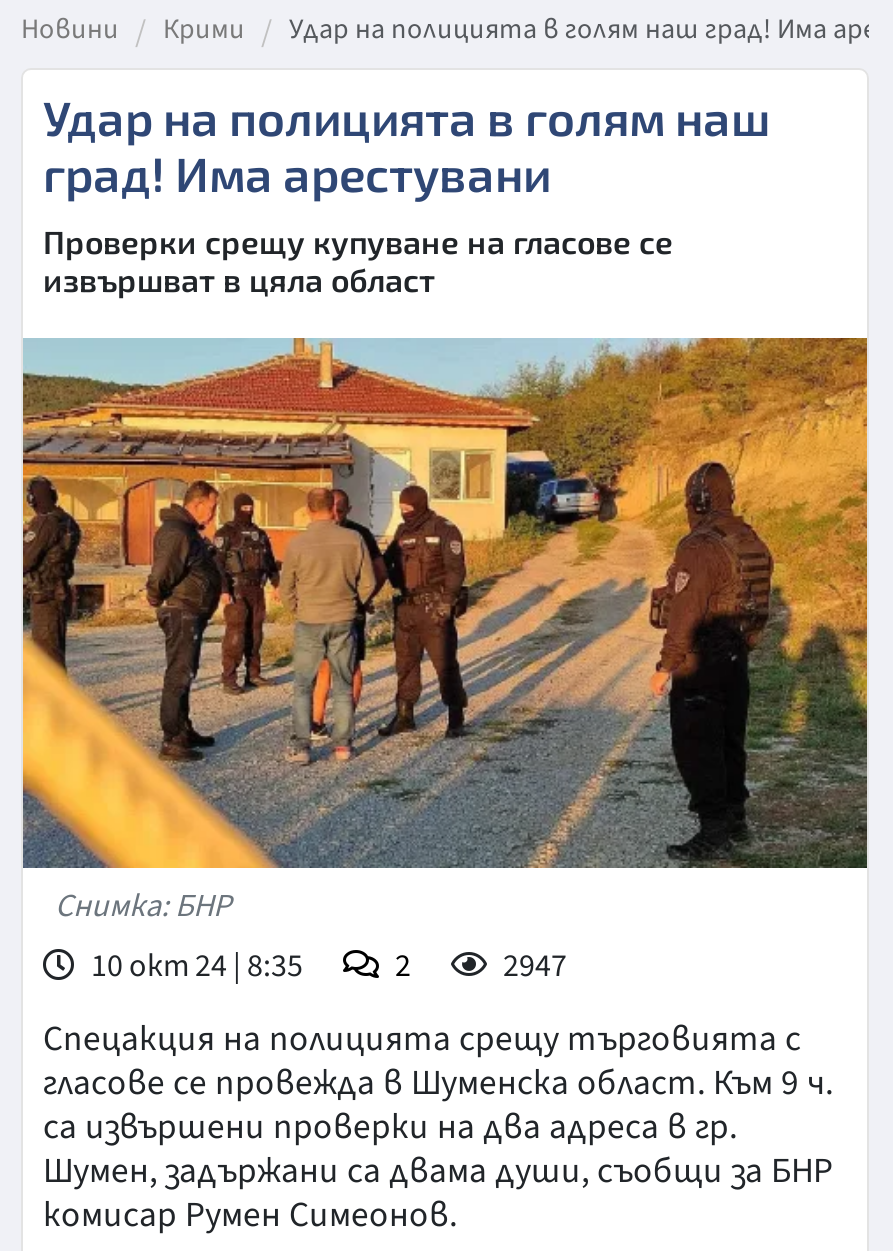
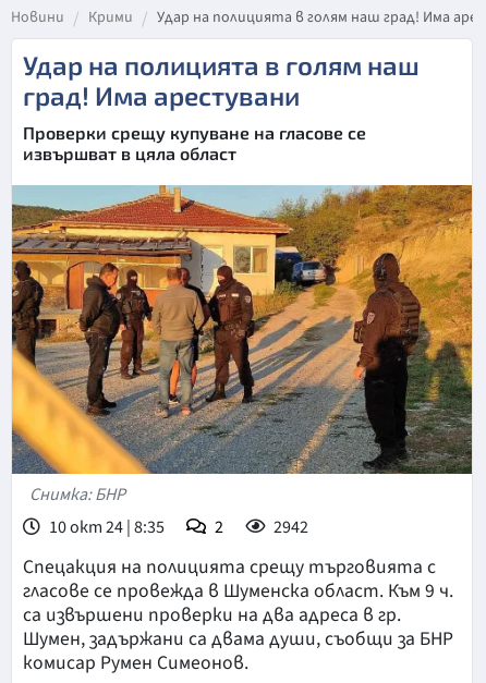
- 2947
+ 2942
